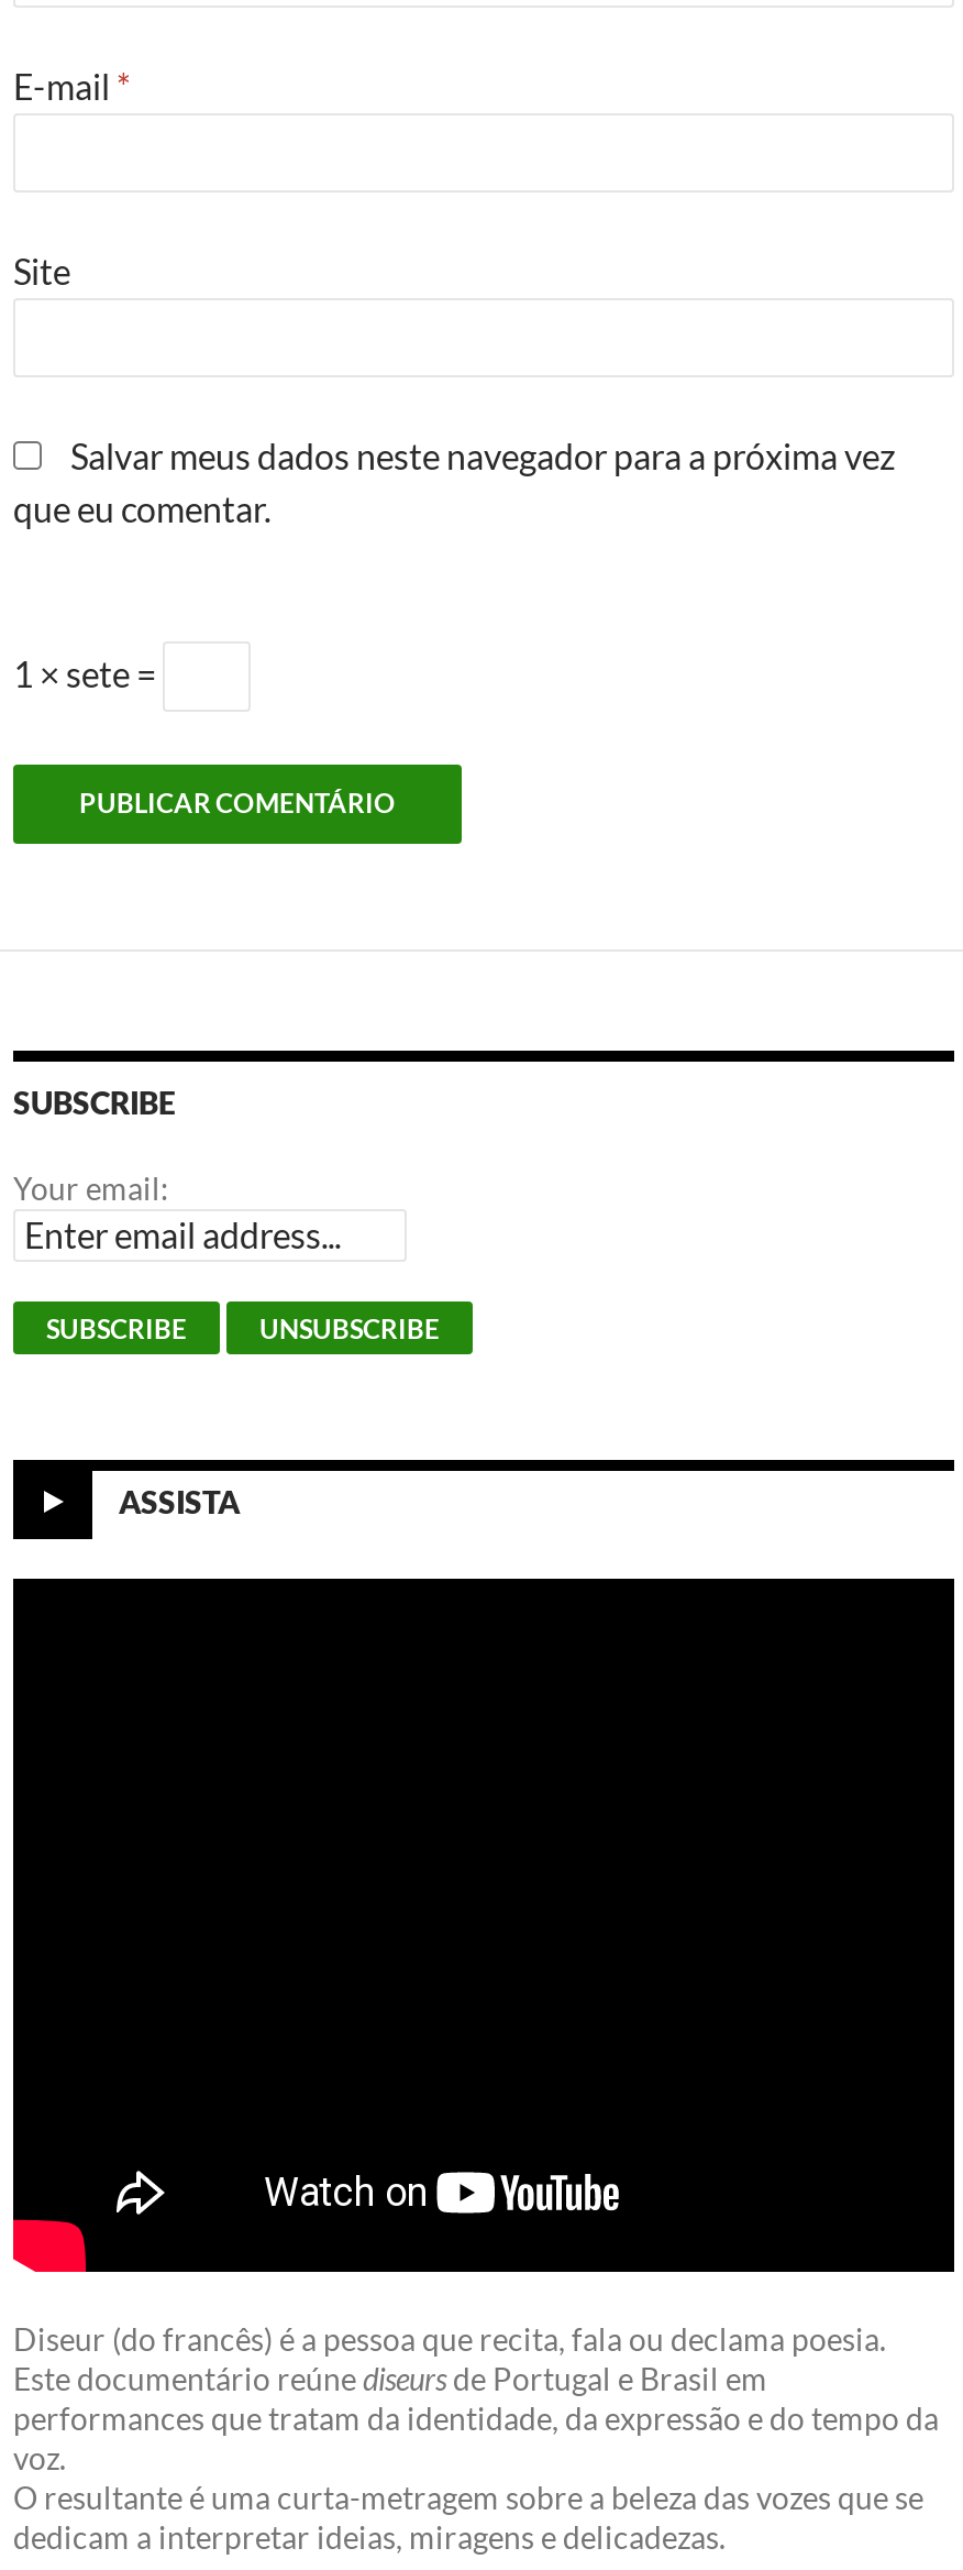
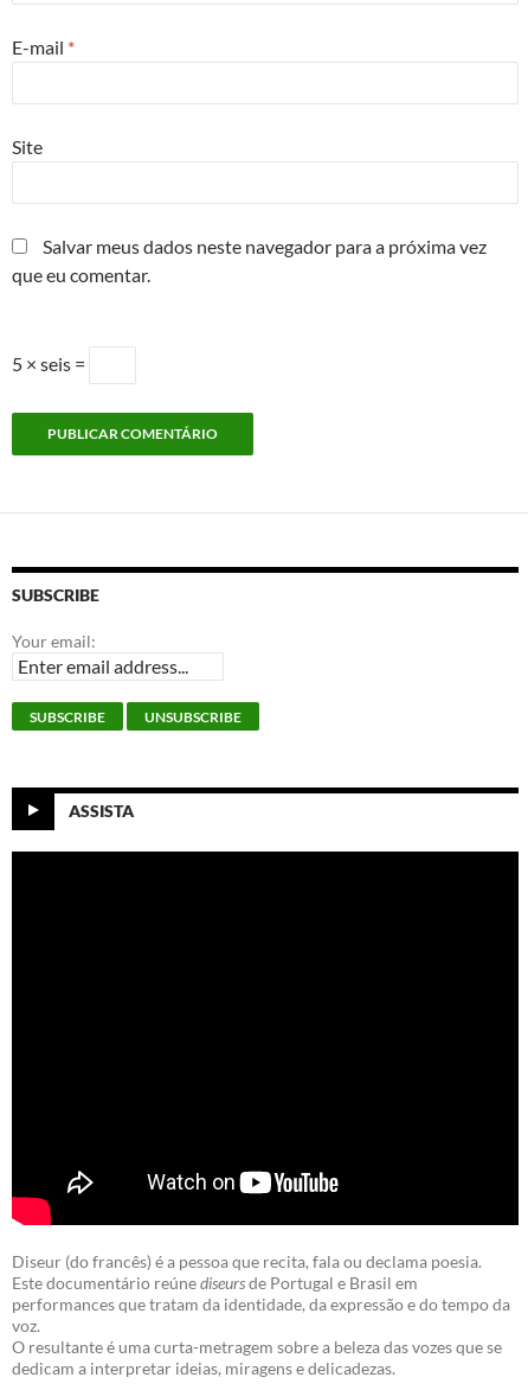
- 1 × sete =
+ 5 × seis =
